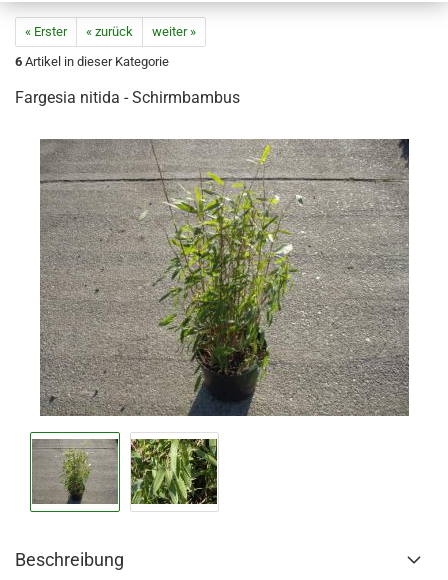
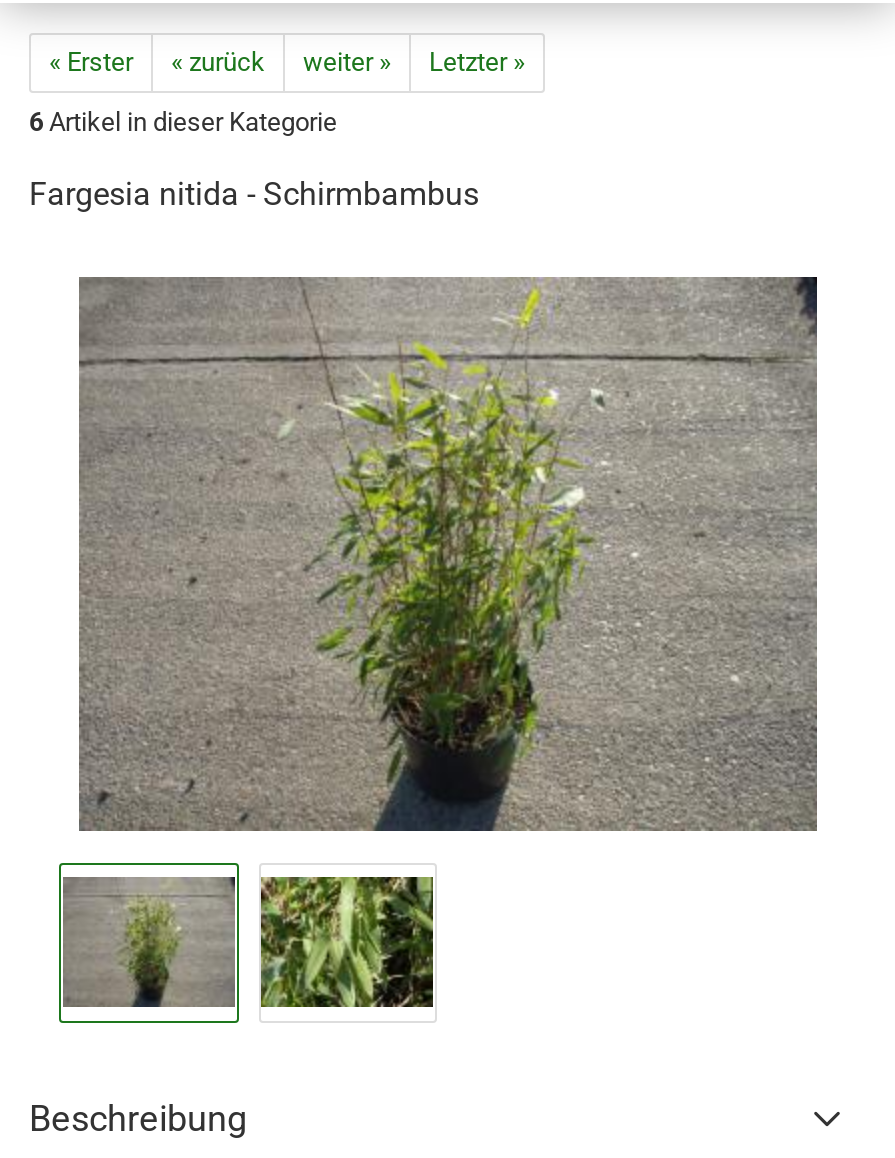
+ Letzter »
